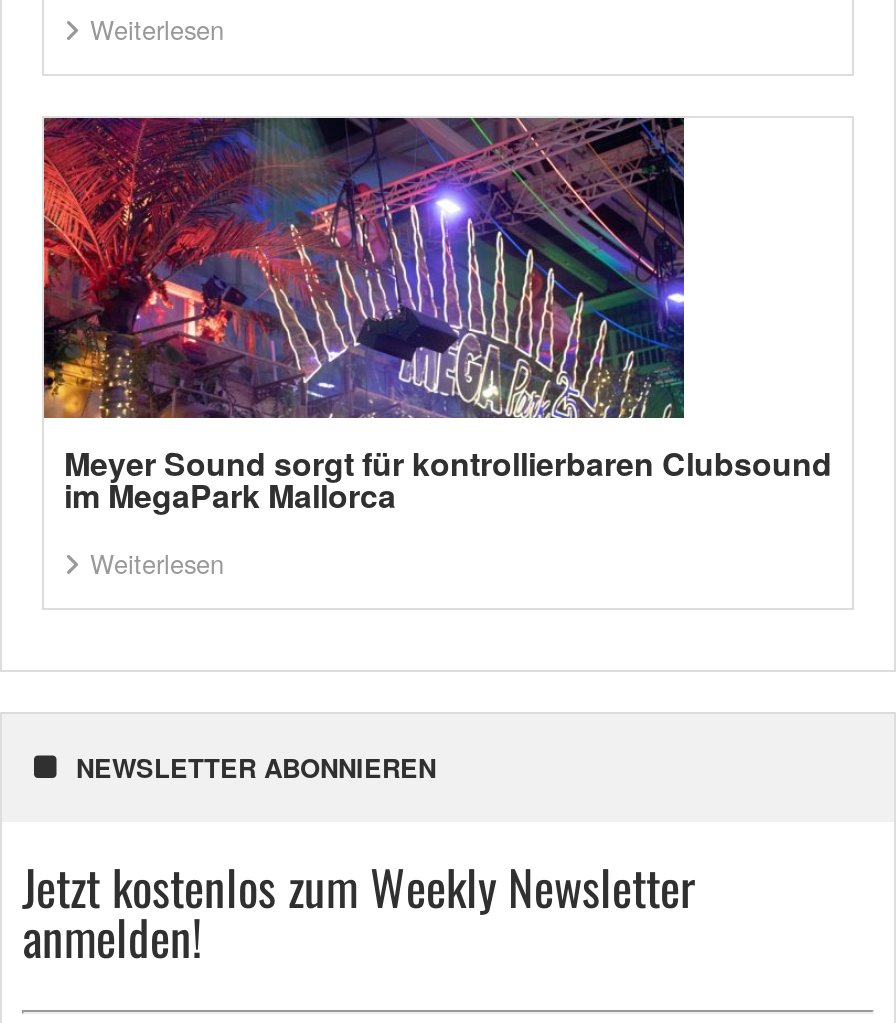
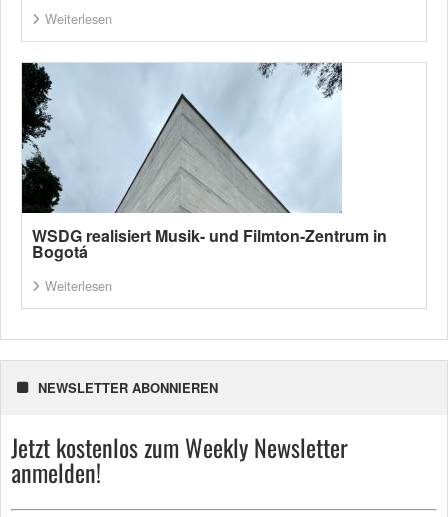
- [image]
- Meyer Sound sorgt für kontrollierbaren Clubsound
- im MegaPark Mallorca
+ [image]
+ WSDG realisiert Musik- und Filmton-Zentrum in
+ Bogotá
